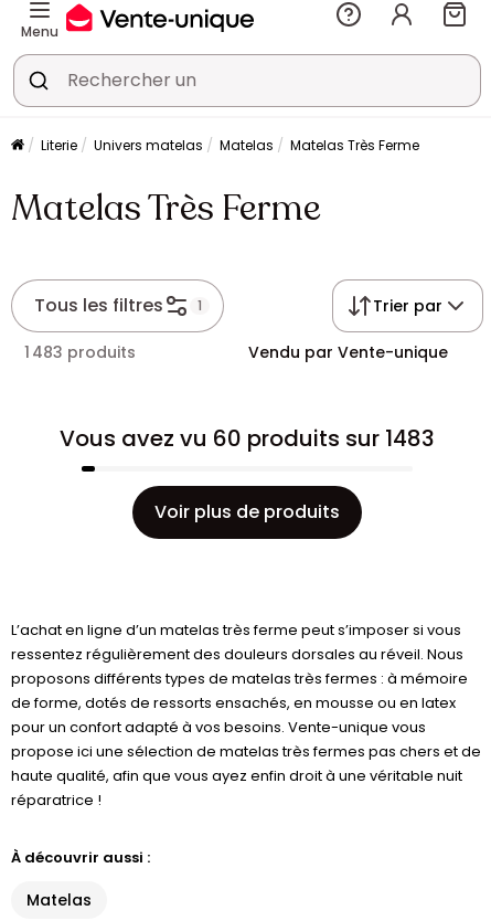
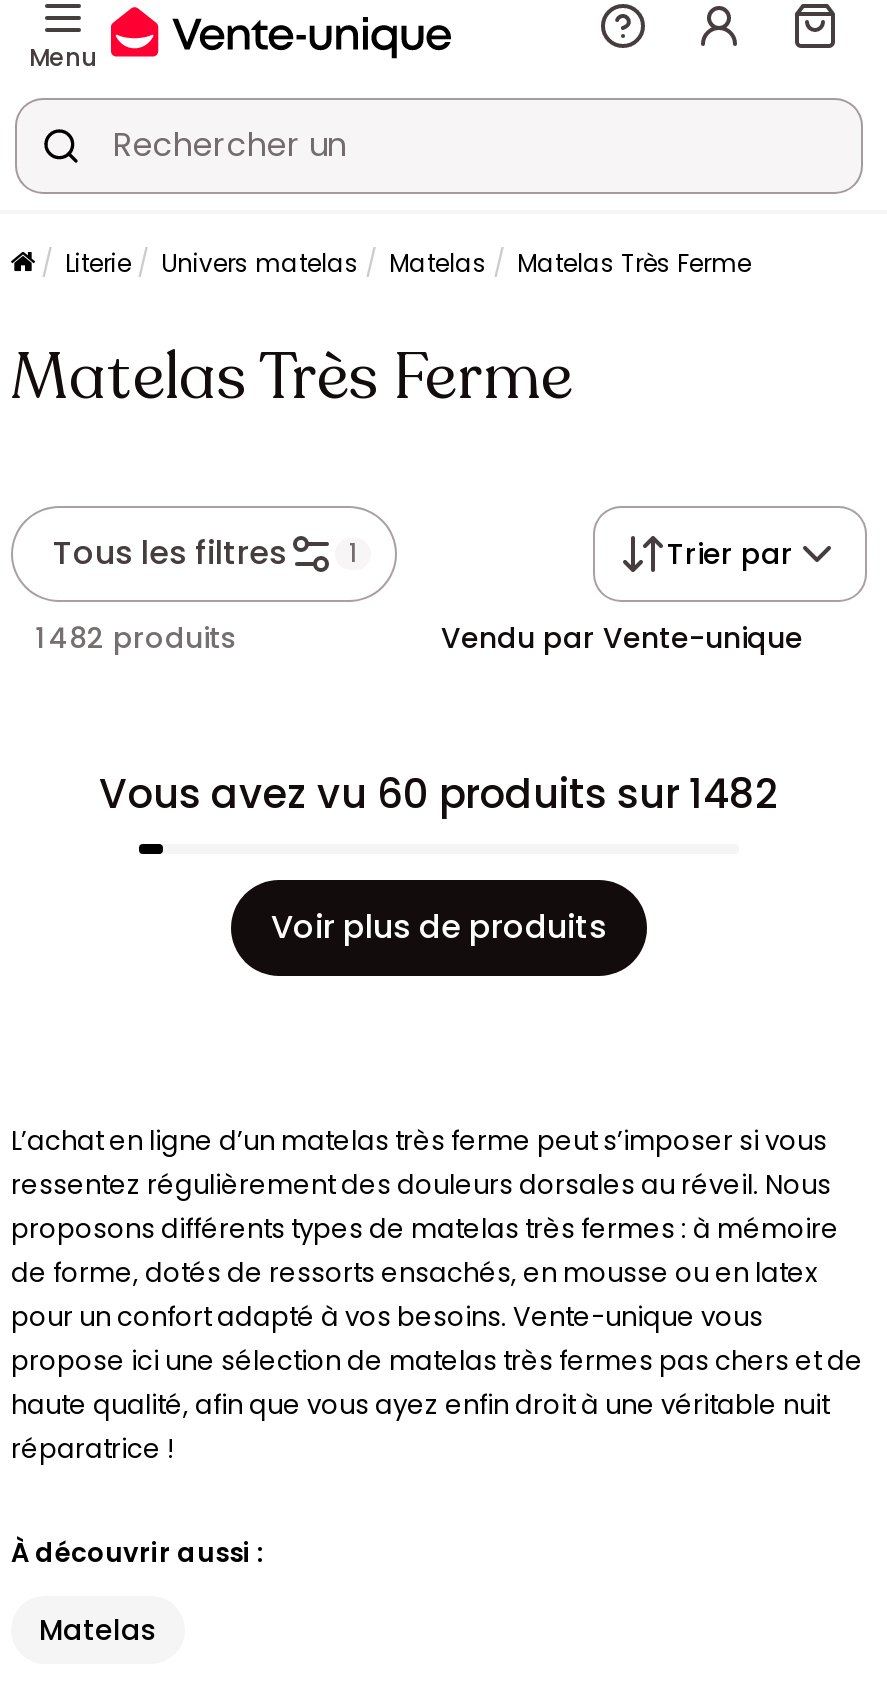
- 1 483 produits
+ 1 482 produits

- Vous avez vu 60 produits sur 1483
+ Vous avez vu 60 produits sur 1482
